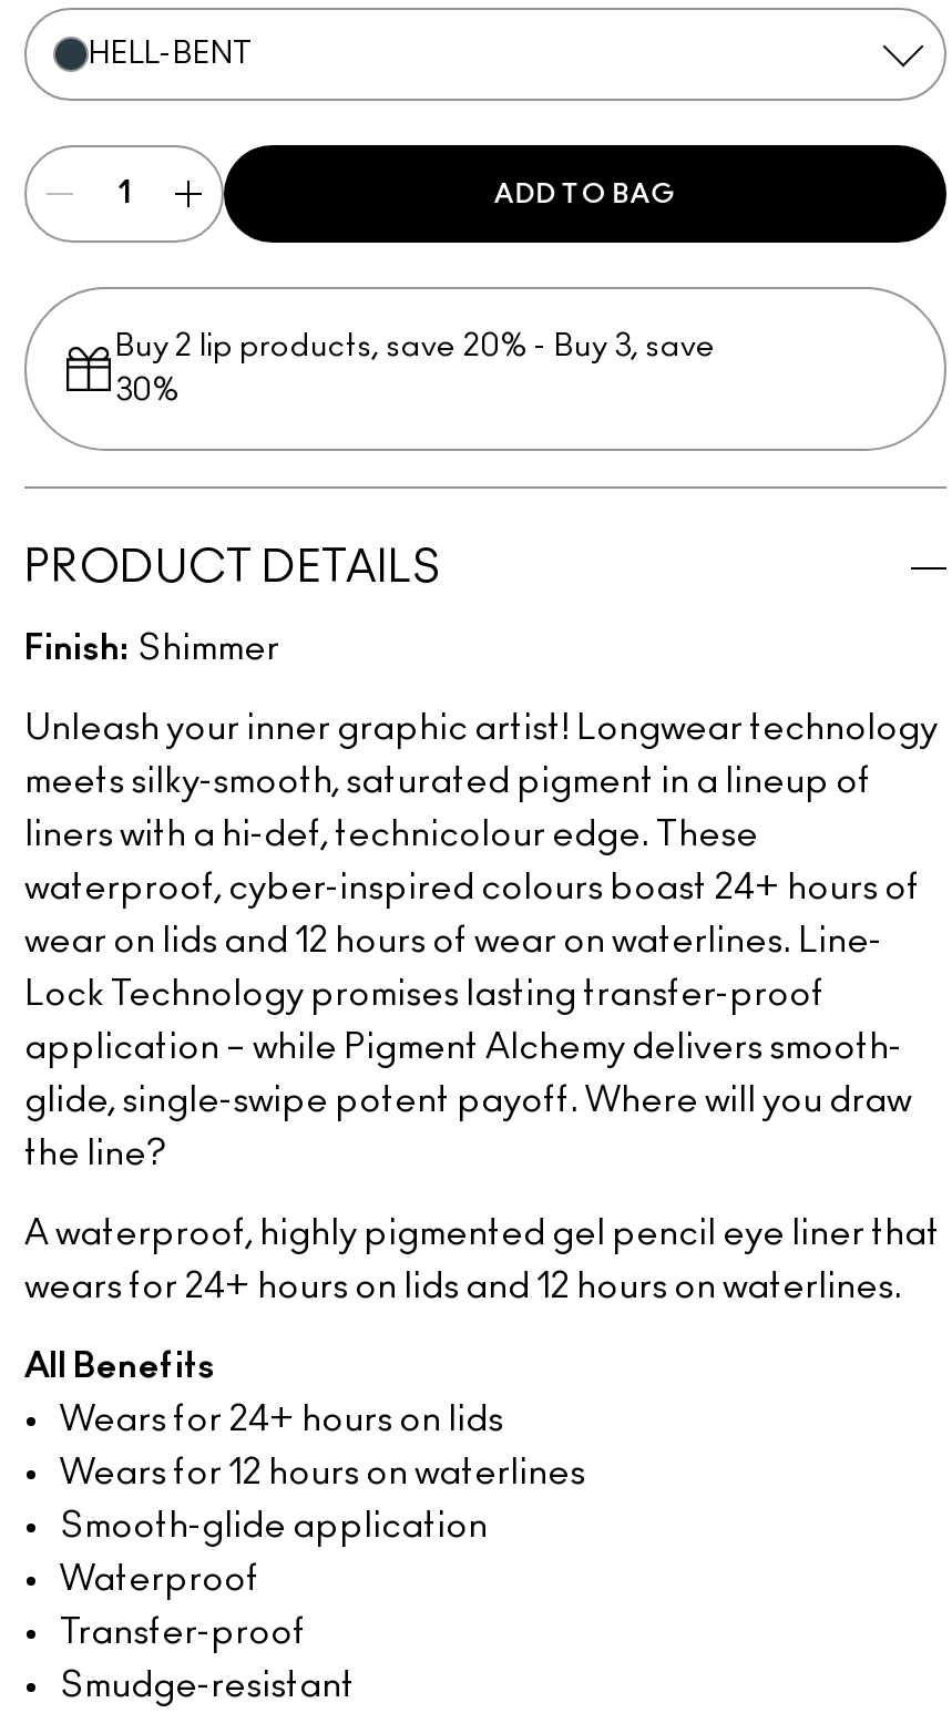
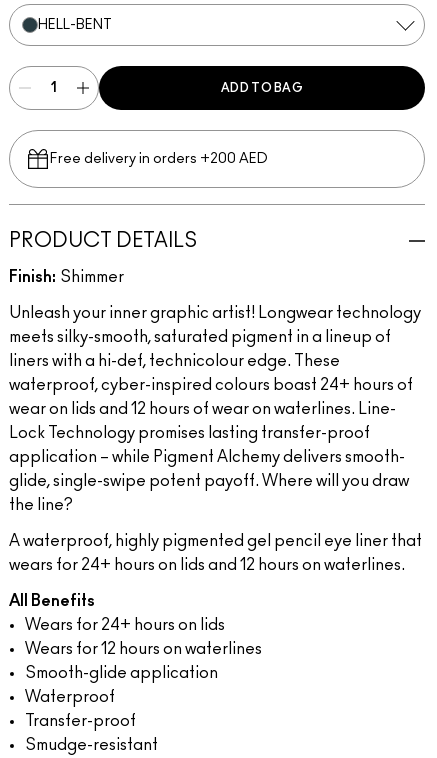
- Buy 2 lip products, save 20% - Buy 3, save
- 30%
+ Free delivery in orders +200 AED
